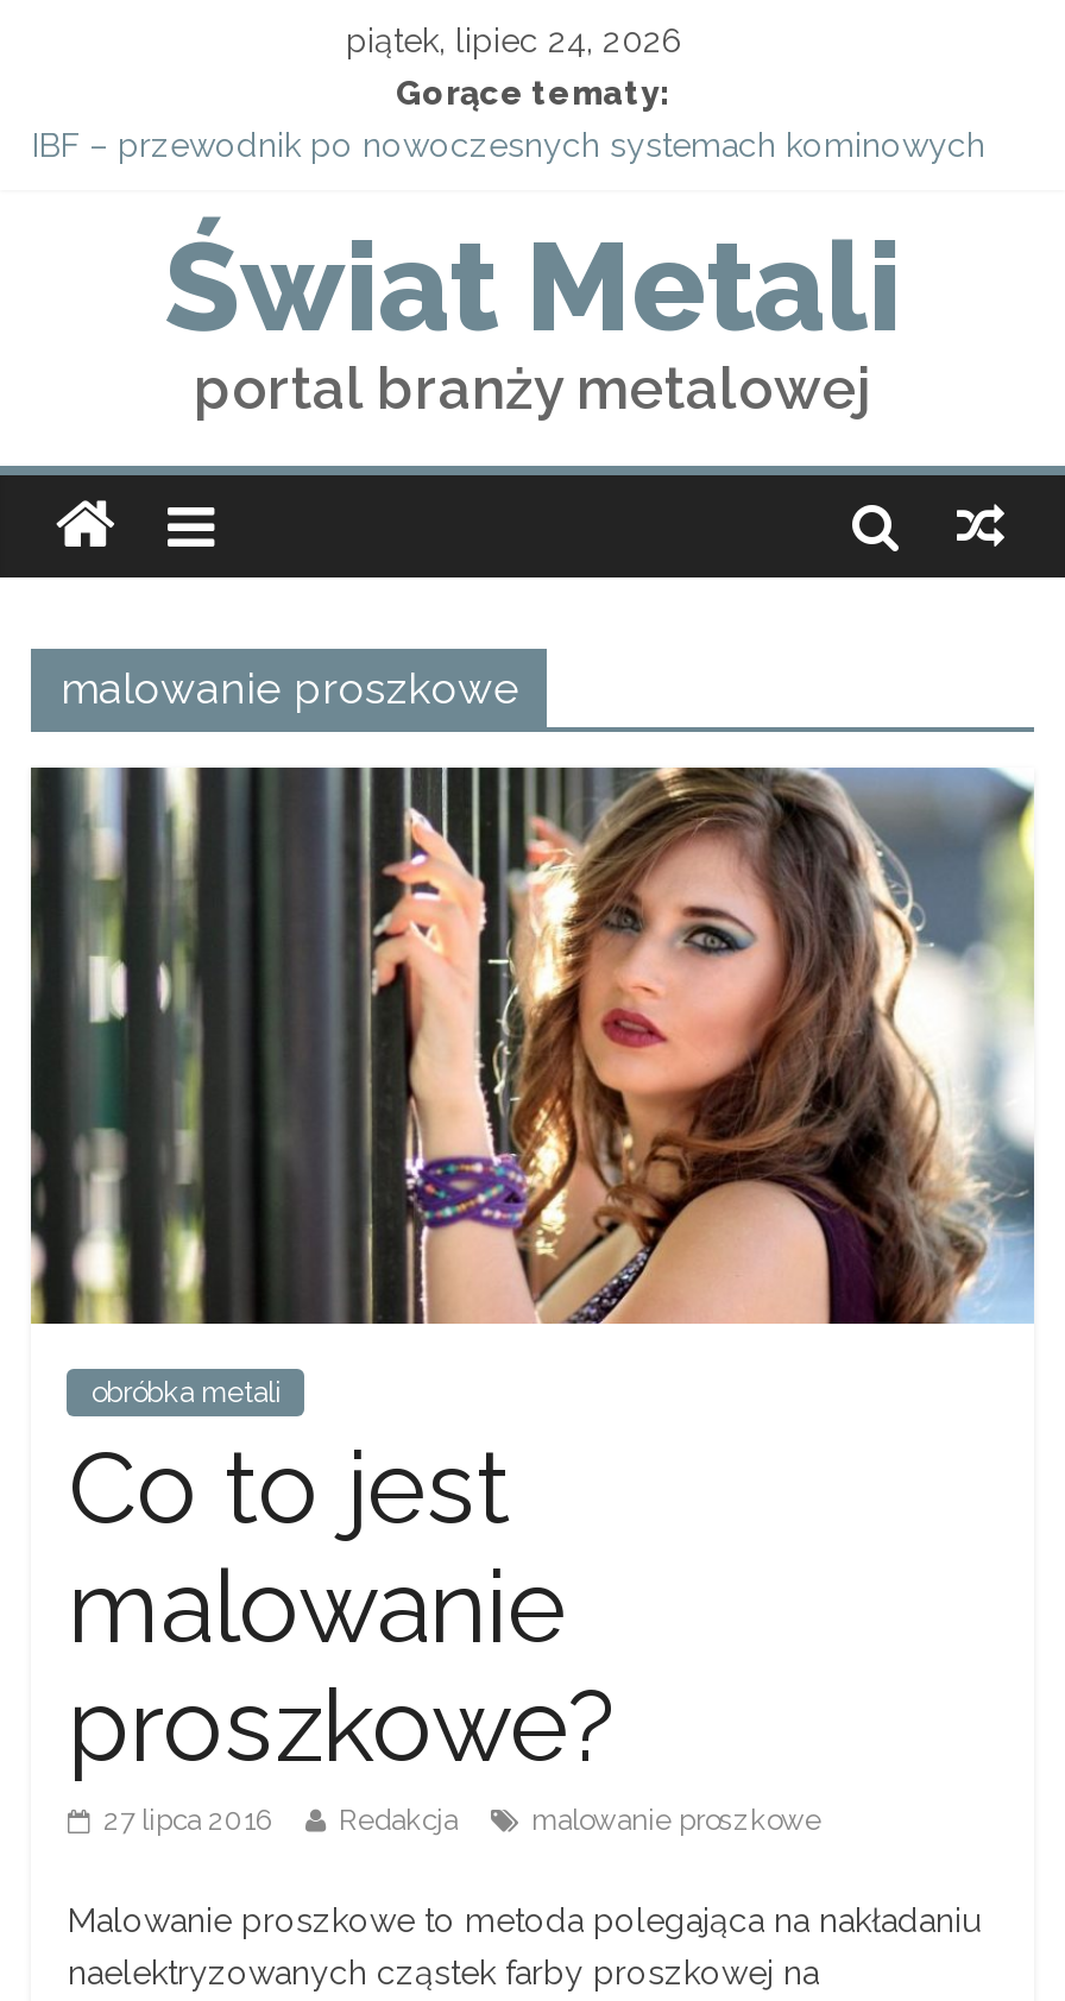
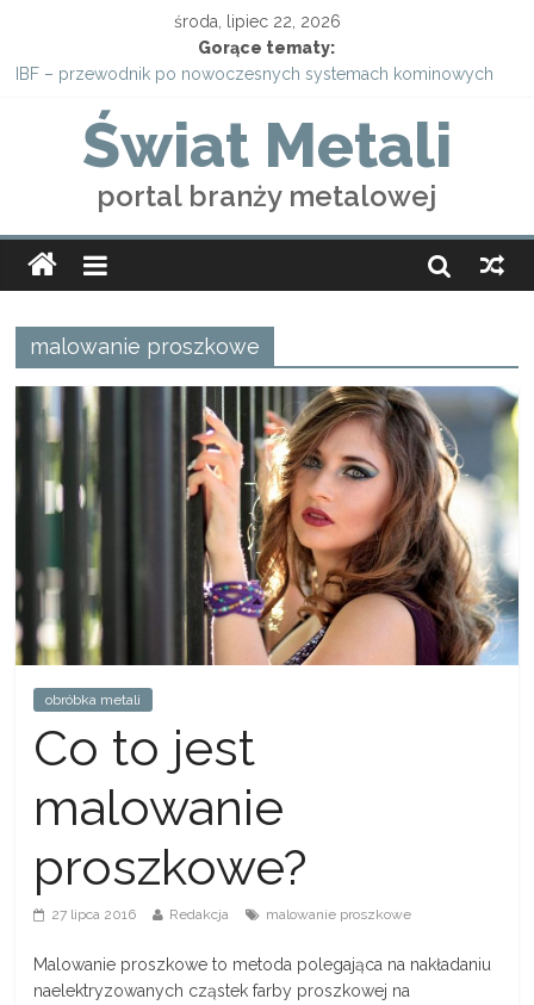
- piątek, lipiec 24, 2026
+ środa, lipiec 22, 2026
